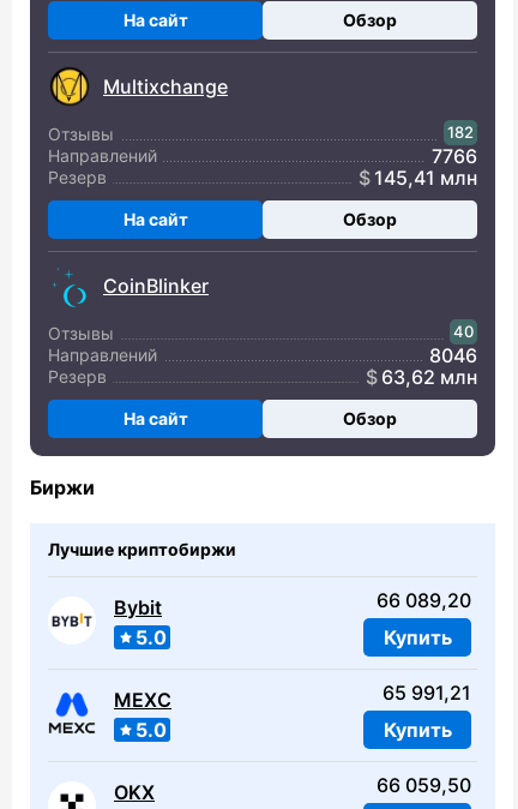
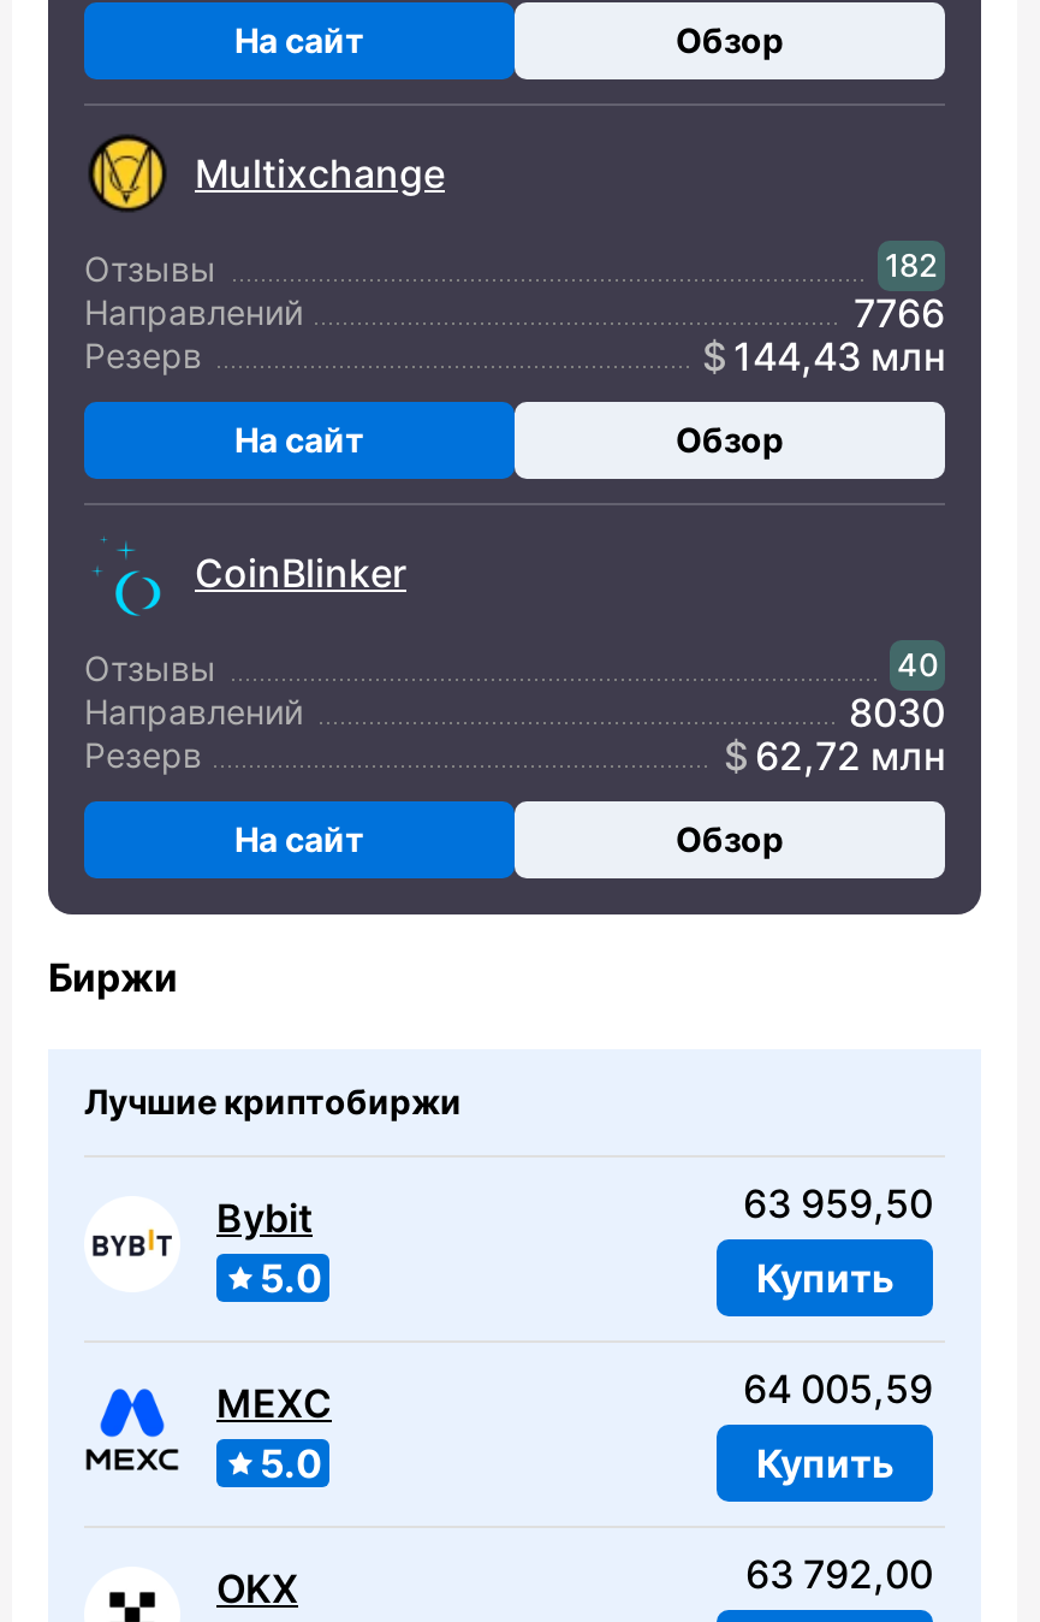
- 145,41 млн
+ 144,43 млн

- 8046
+ 8030

- 63,62 млн
+ 62,72 млн

- 66 089,20
+ 63 959,50

- 65 991,21
+ 64 005,59

- 66 059,50
+ 63 792,00
